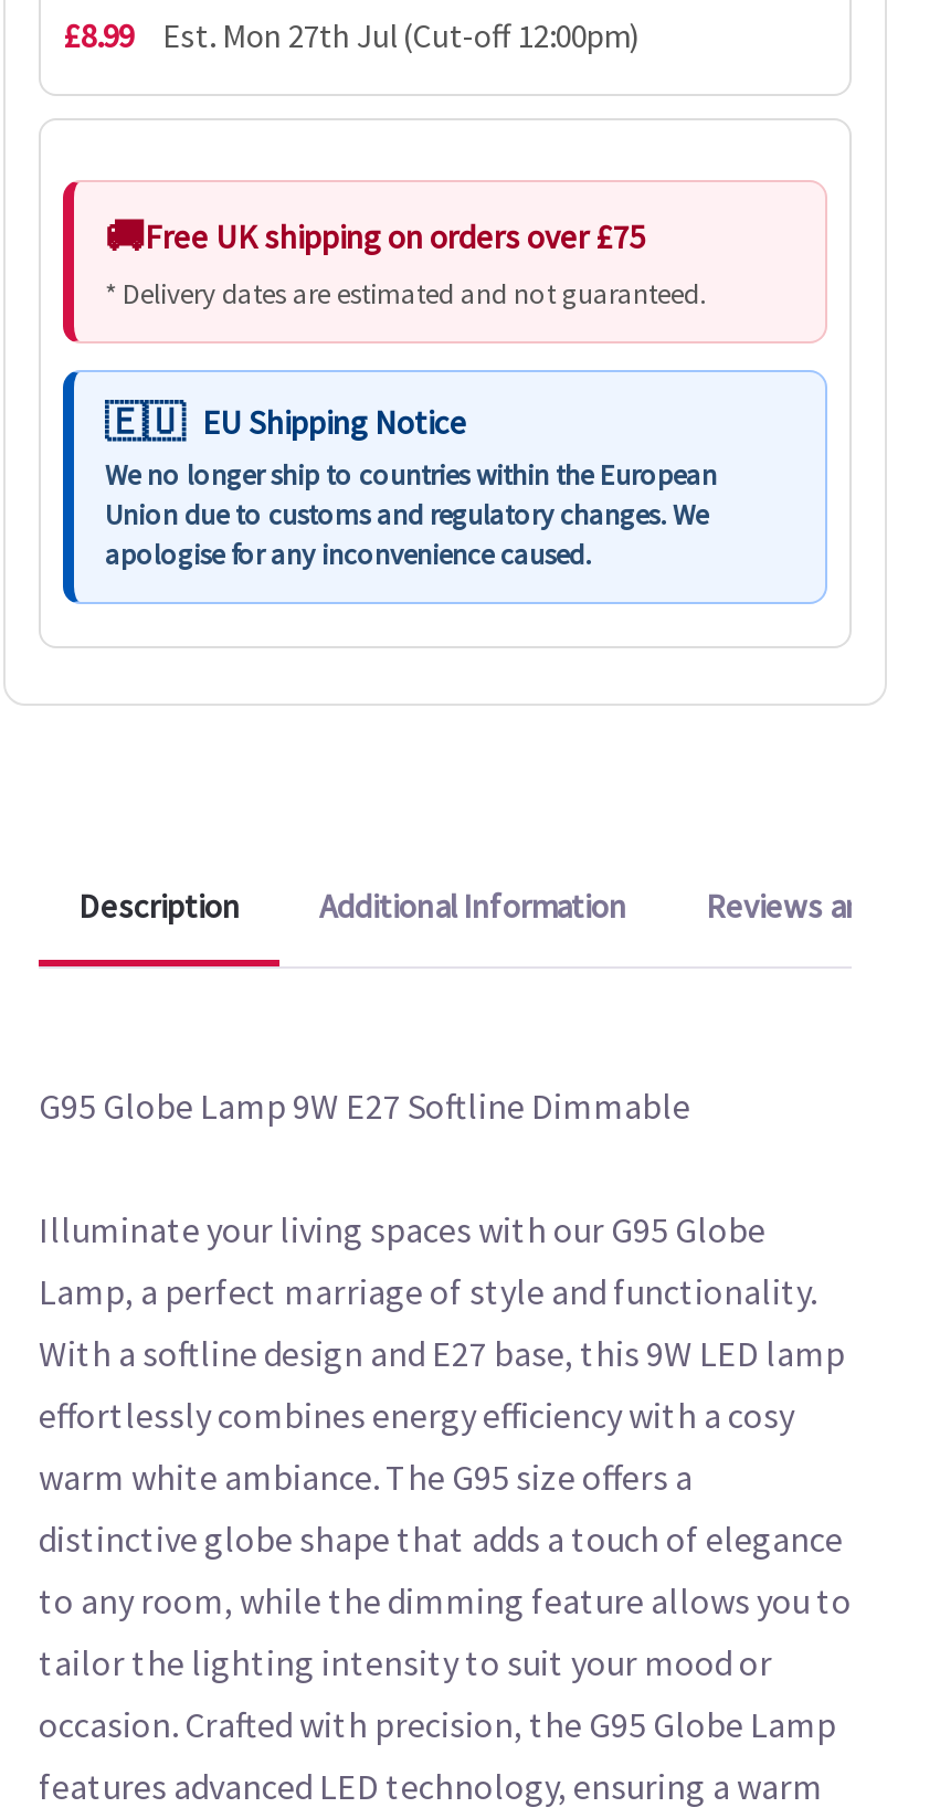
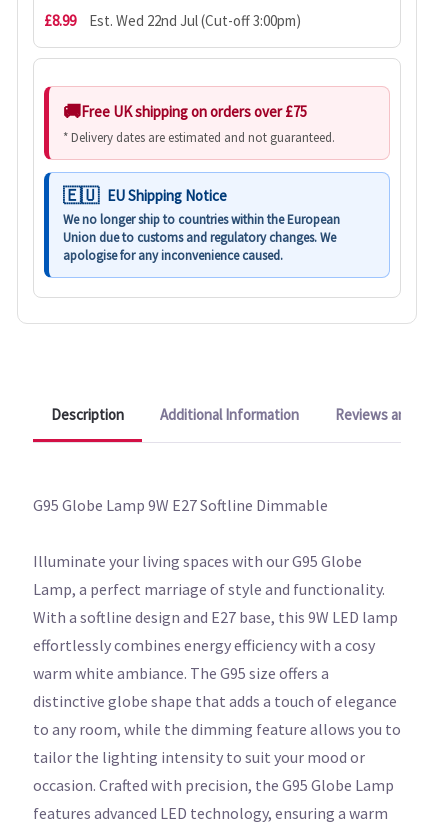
- Est. Mon 27th Jul (Cut-off 12:00pm)
+ Est. Wed 22nd Jul (Cut-off 3:00pm)
